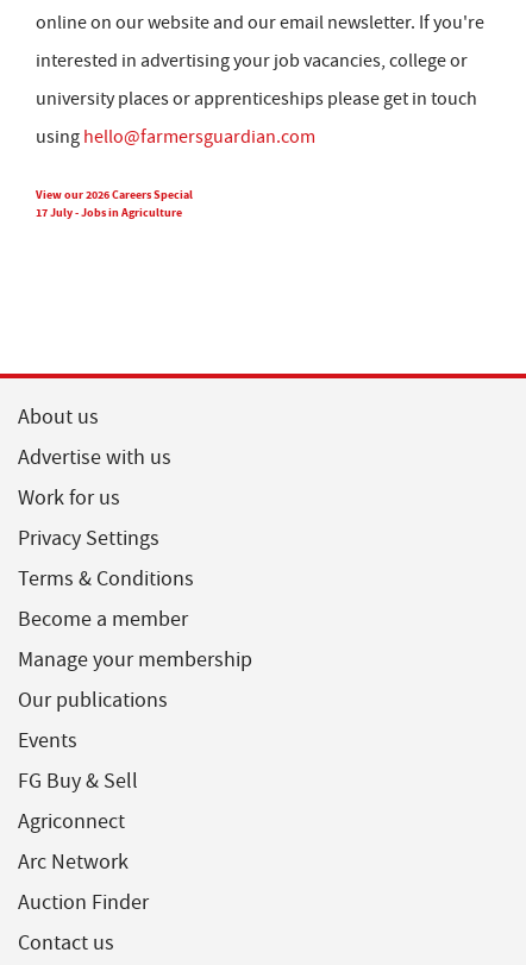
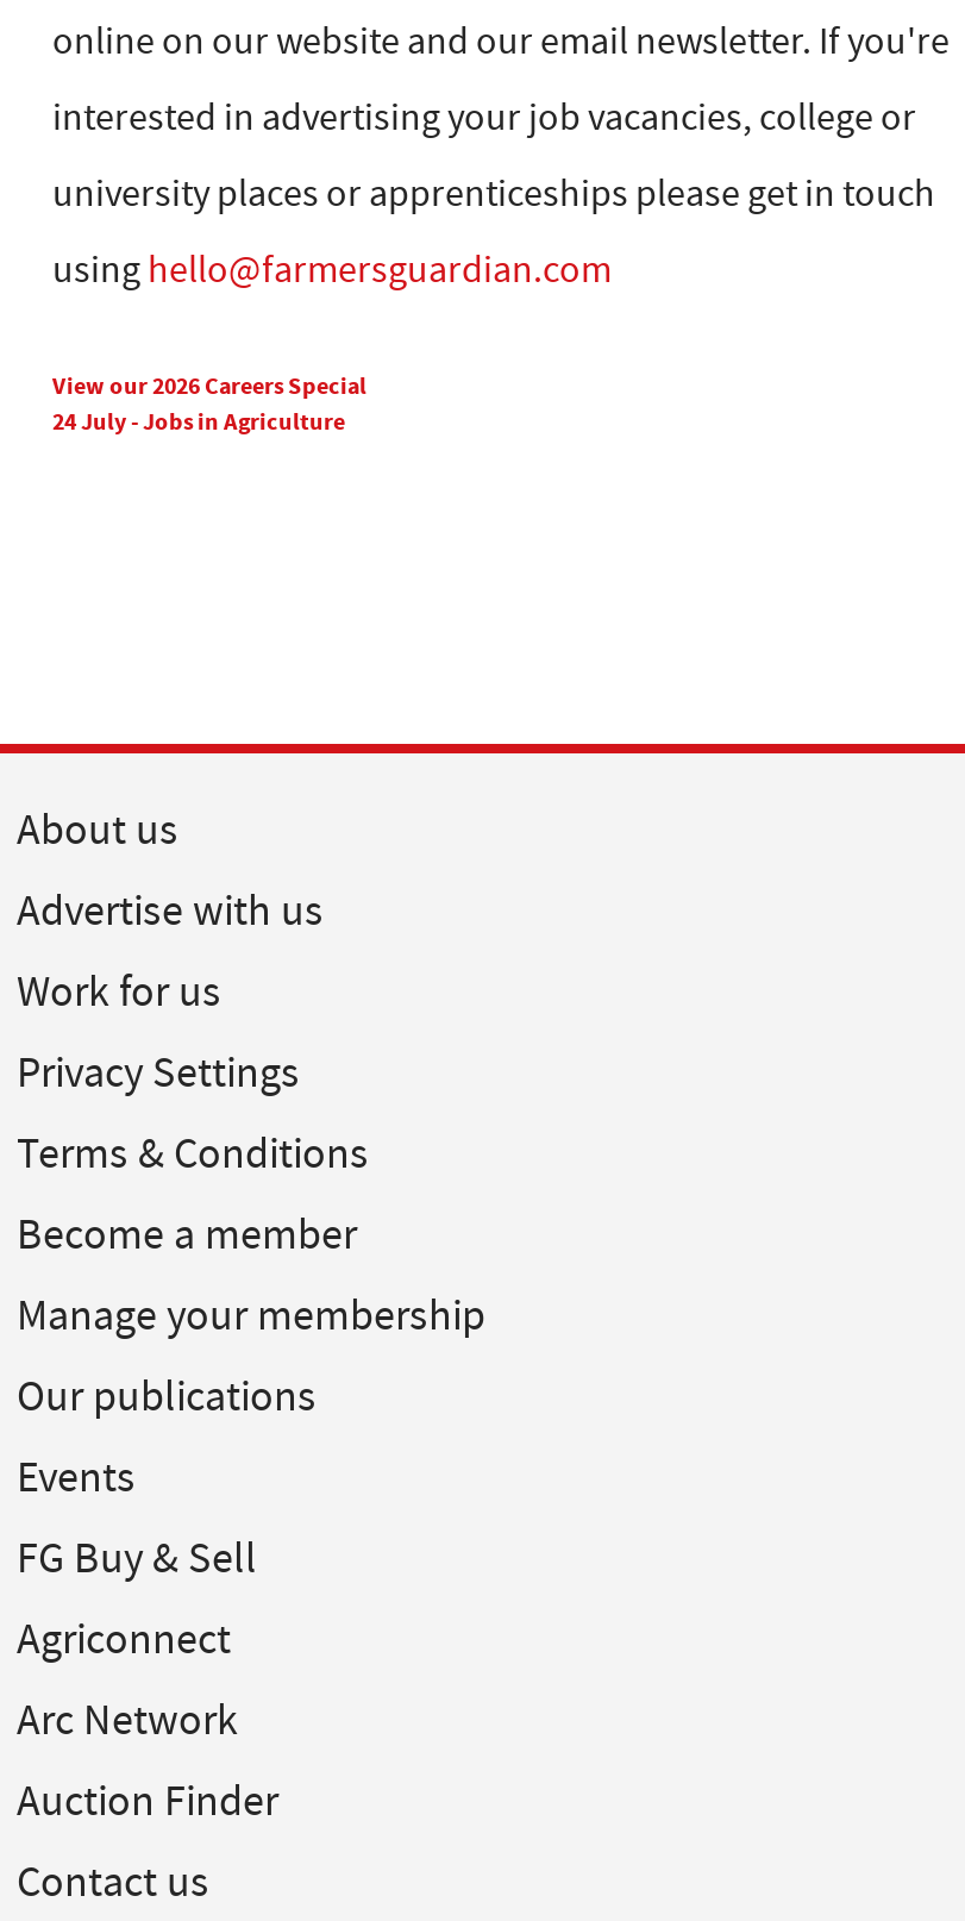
- 17 July - Jobs in Agriculture
+ 24 July - Jobs in Agriculture
